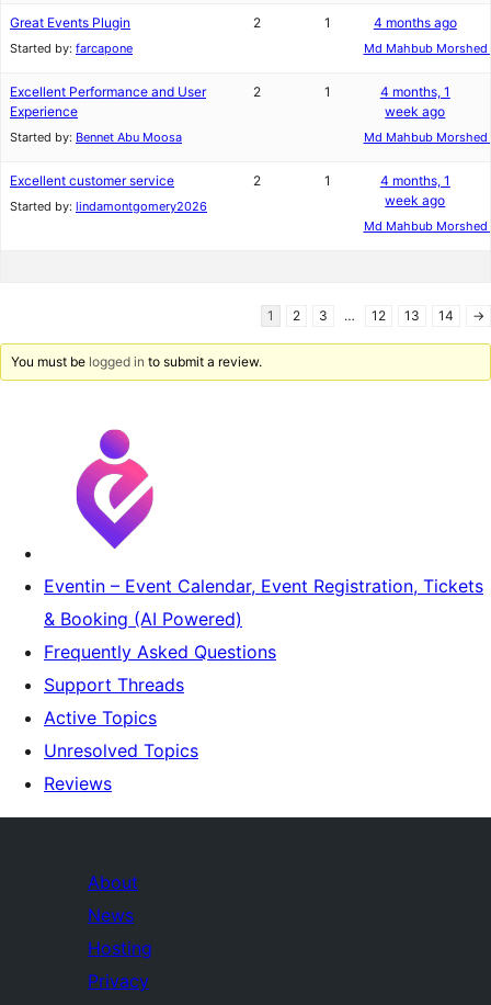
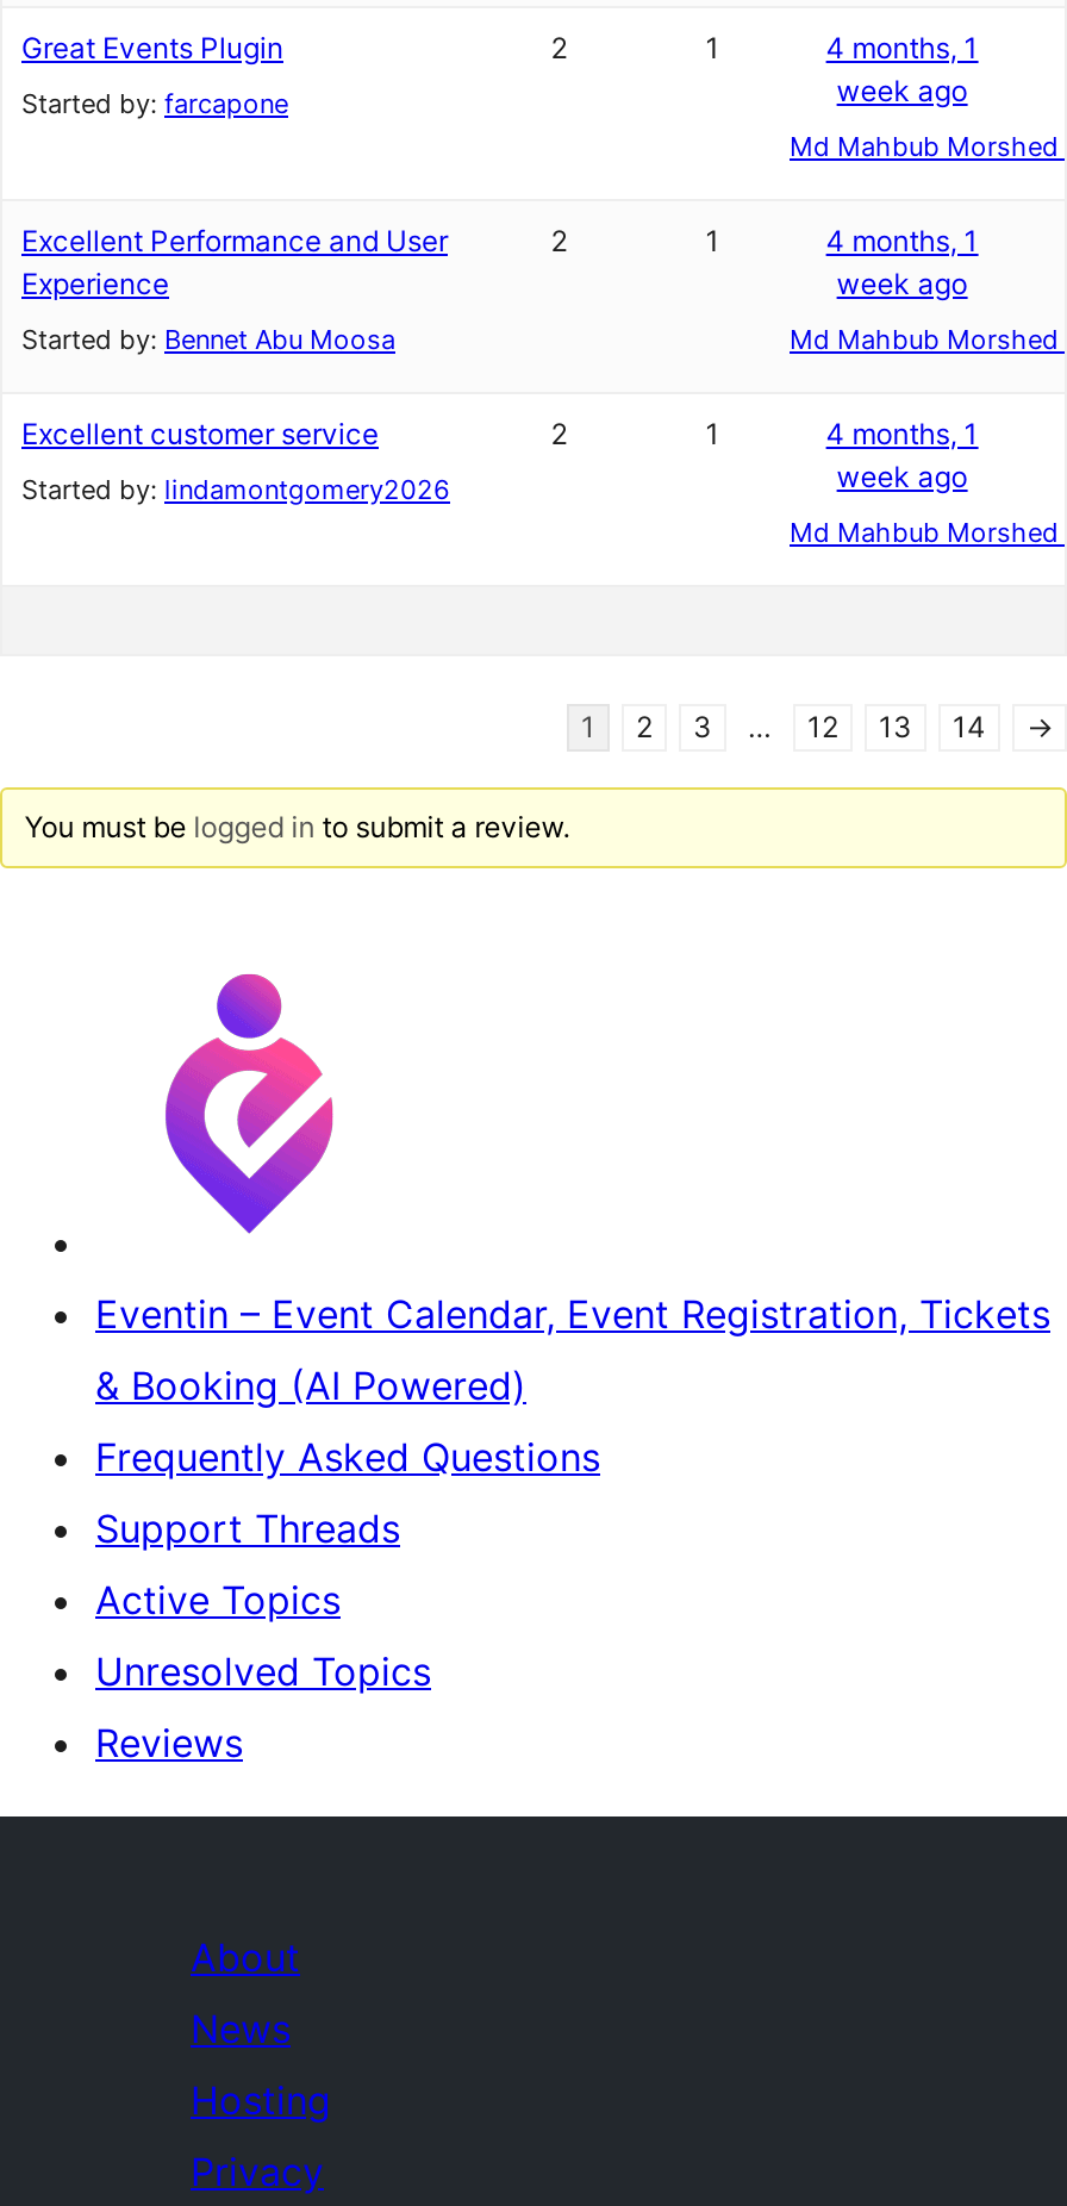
- 4 months ago
+ 4 months, 1
+ week ago
